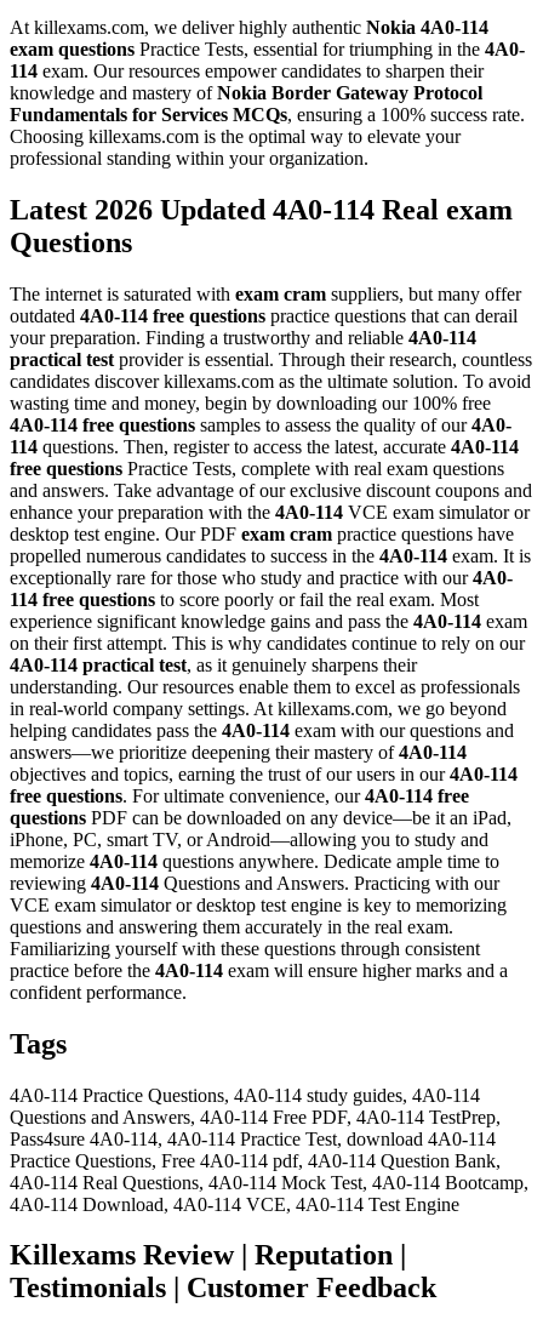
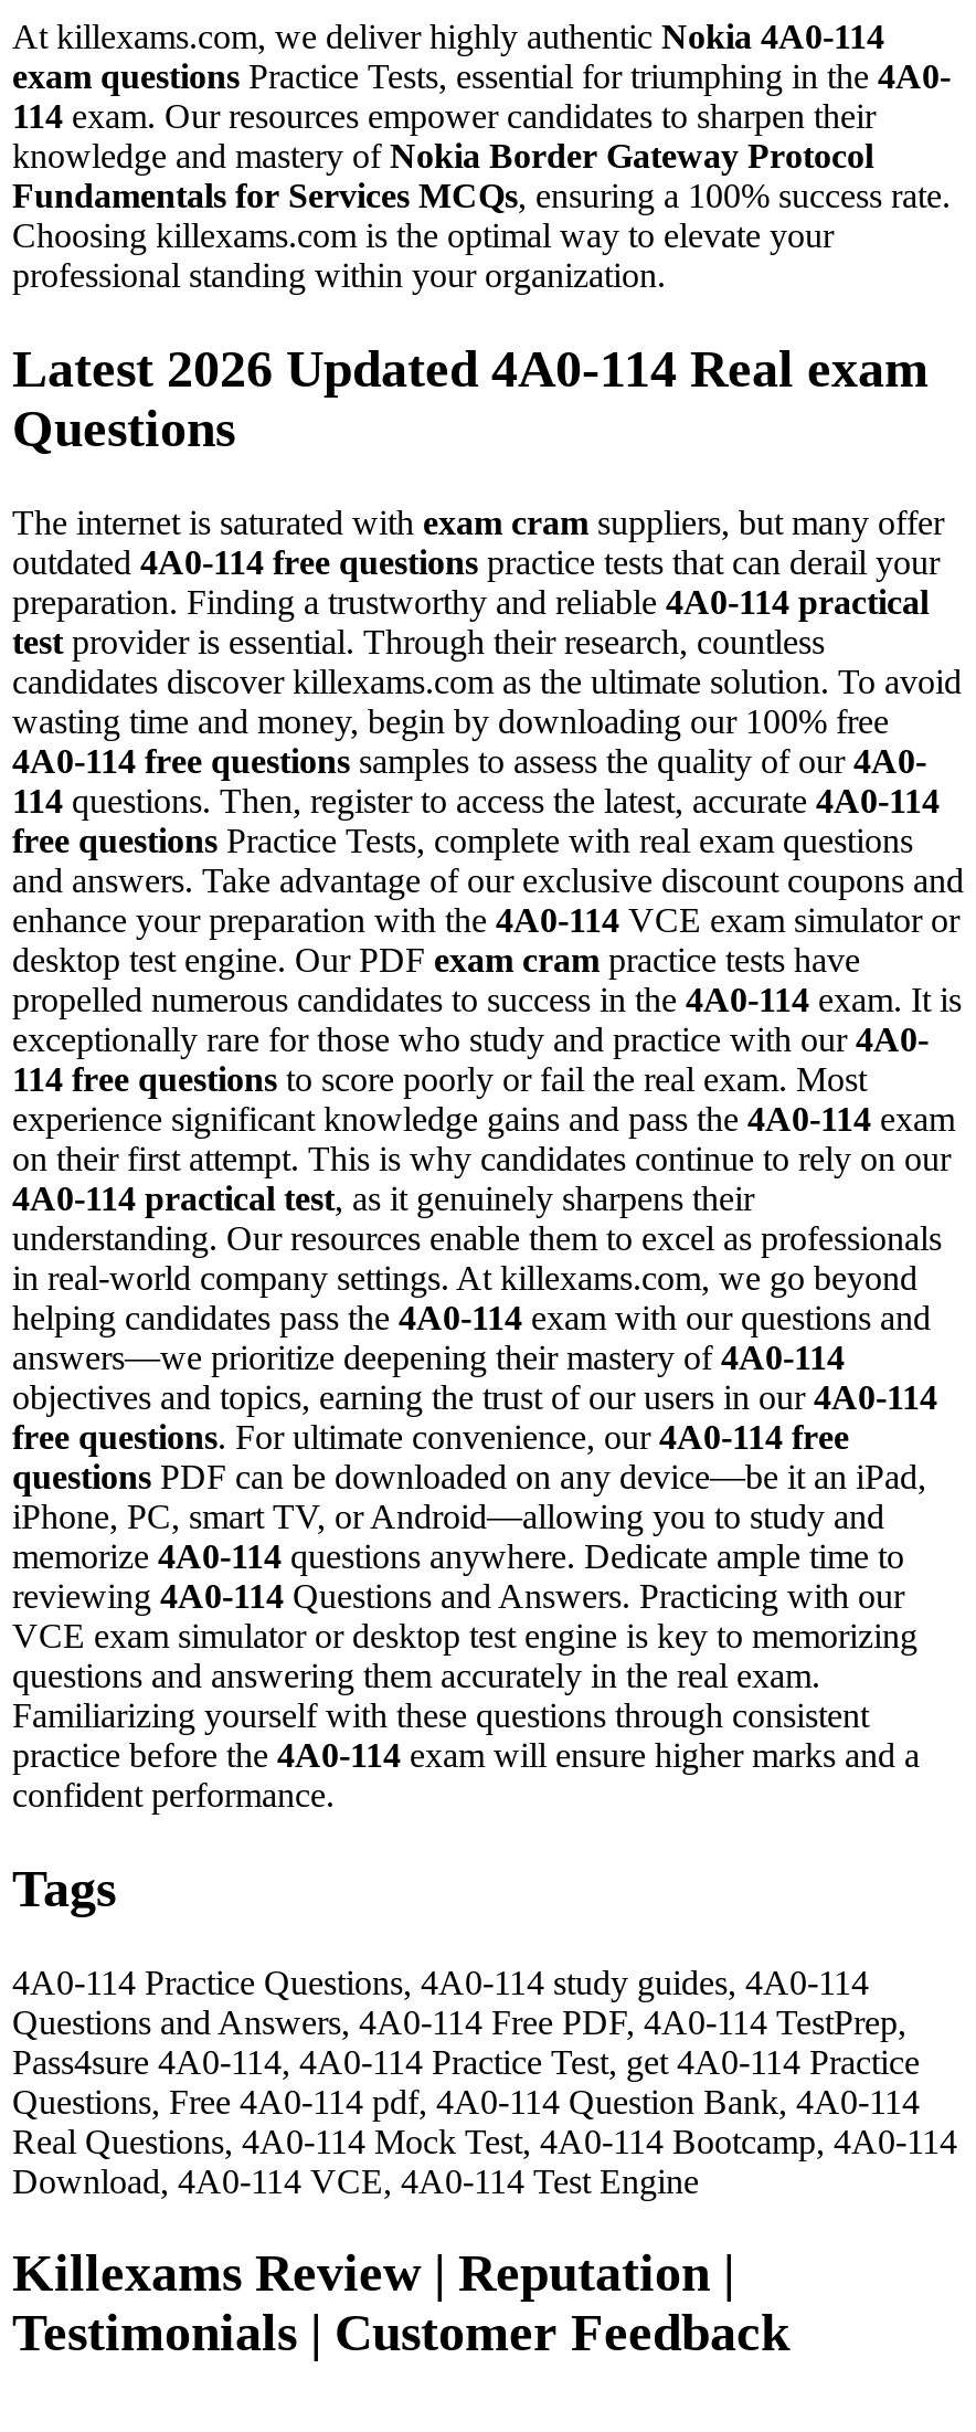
- outdated 4A0-114 free questions practice questions that can derail
- your preparation. Finding a trustworthy and reliable 4A0-114
- practical test provider is essential. Through their research, countless
+ outdated 4A0-114 free questions practice tests that can derail your
+ preparation. Finding a trustworthy and reliable 4A0-114 practical
+ test provider is essential. Through their research, countless

- desktop test engine. Our PDF exam cram practice questions have
+ desktop test engine. Our PDF exam cram practice tests have

- Pass4sure 4A0-114, 4A0-114 Practice Test, download 4A0-114
- Practice Questions, Free 4A0-114 pdf, 4A0-114 Question Bank,
- 4A0-114 Real Questions, 4A0-114 Mock Test, 4A0-114 Bootcamp,
- 4A0-114 Download, 4A0-114 VCE, 4A0-114 Test Engine
+ Pass4sure 4A0-114, 4A0-114 Practice Test, get 4A0-114 Practice
+ Questions, Free 4A0-114 pdf, 4A0-114 Question Bank, 4A0-114
+ Real Questions, 4A0-114 Mock Test, 4A0-114 Bootcamp, 4A0-114
+ Download, 4A0-114 VCE, 4A0-114 Test Engine
